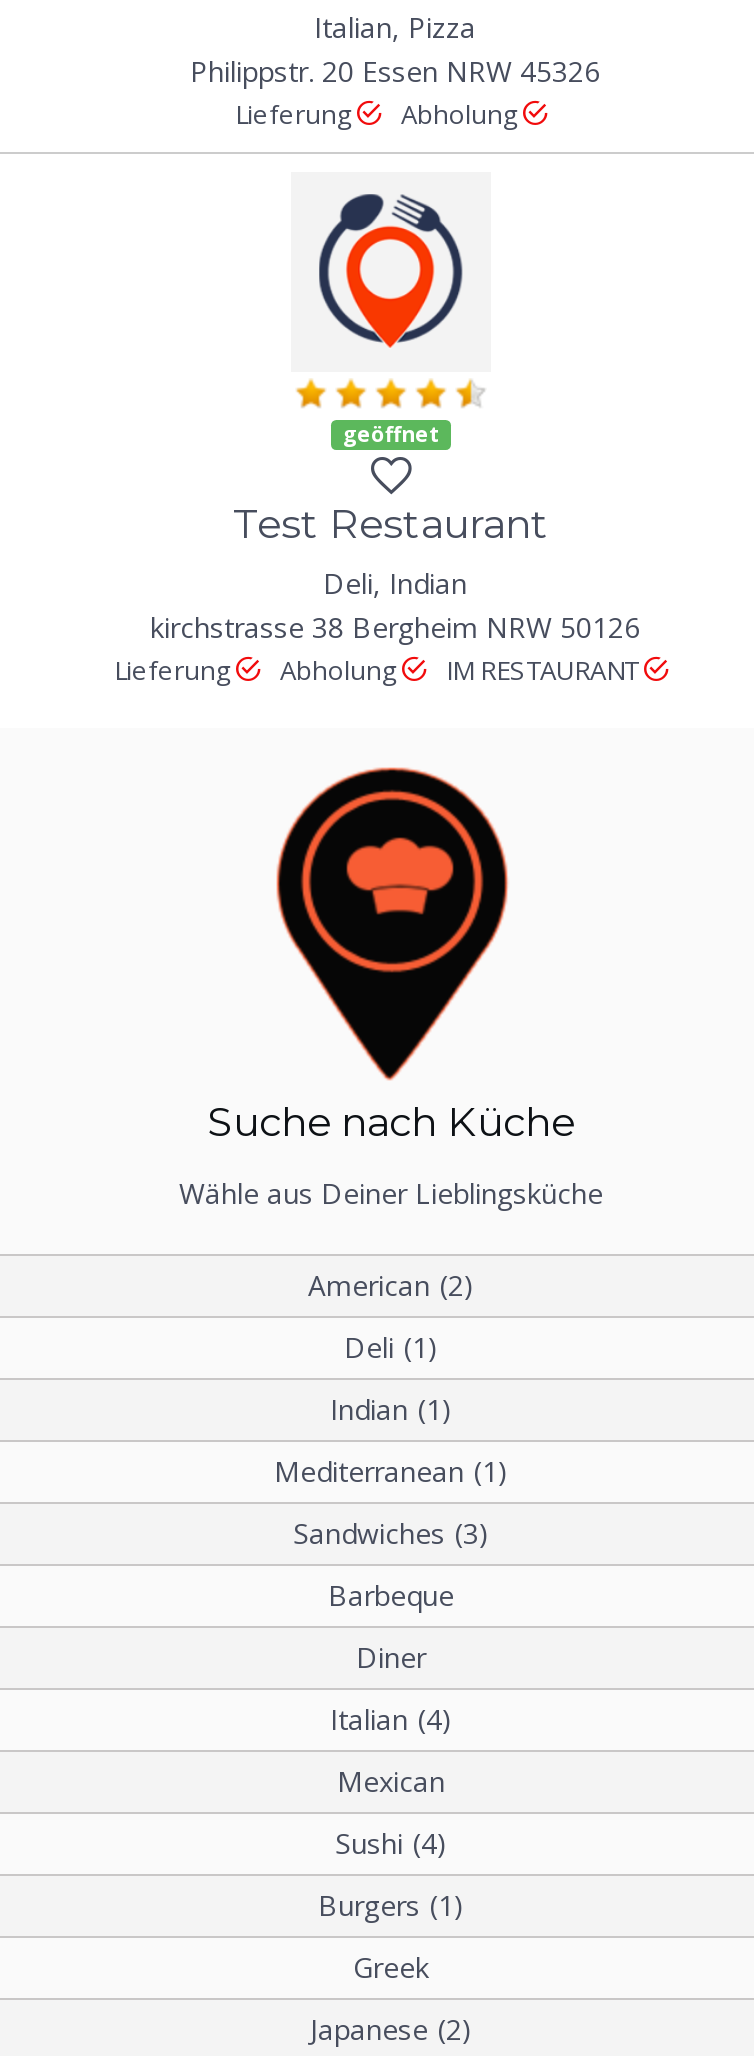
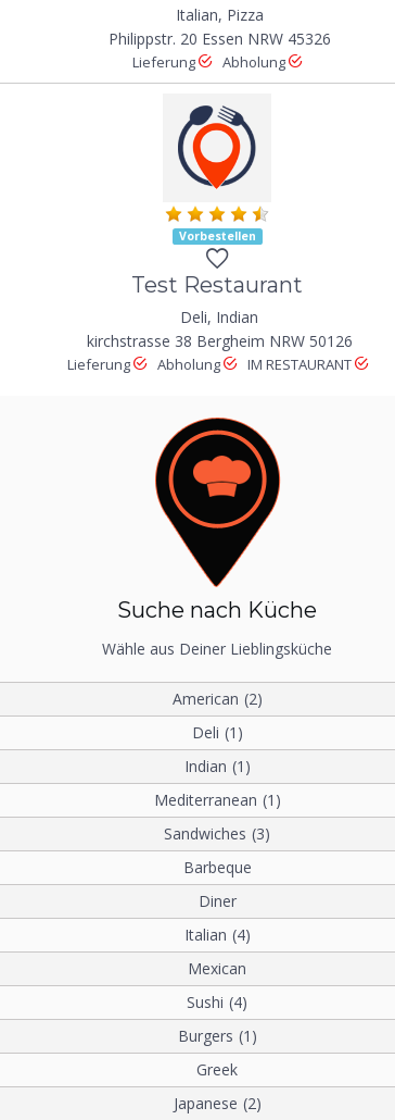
- geöffnet
+ Vorbestellen
